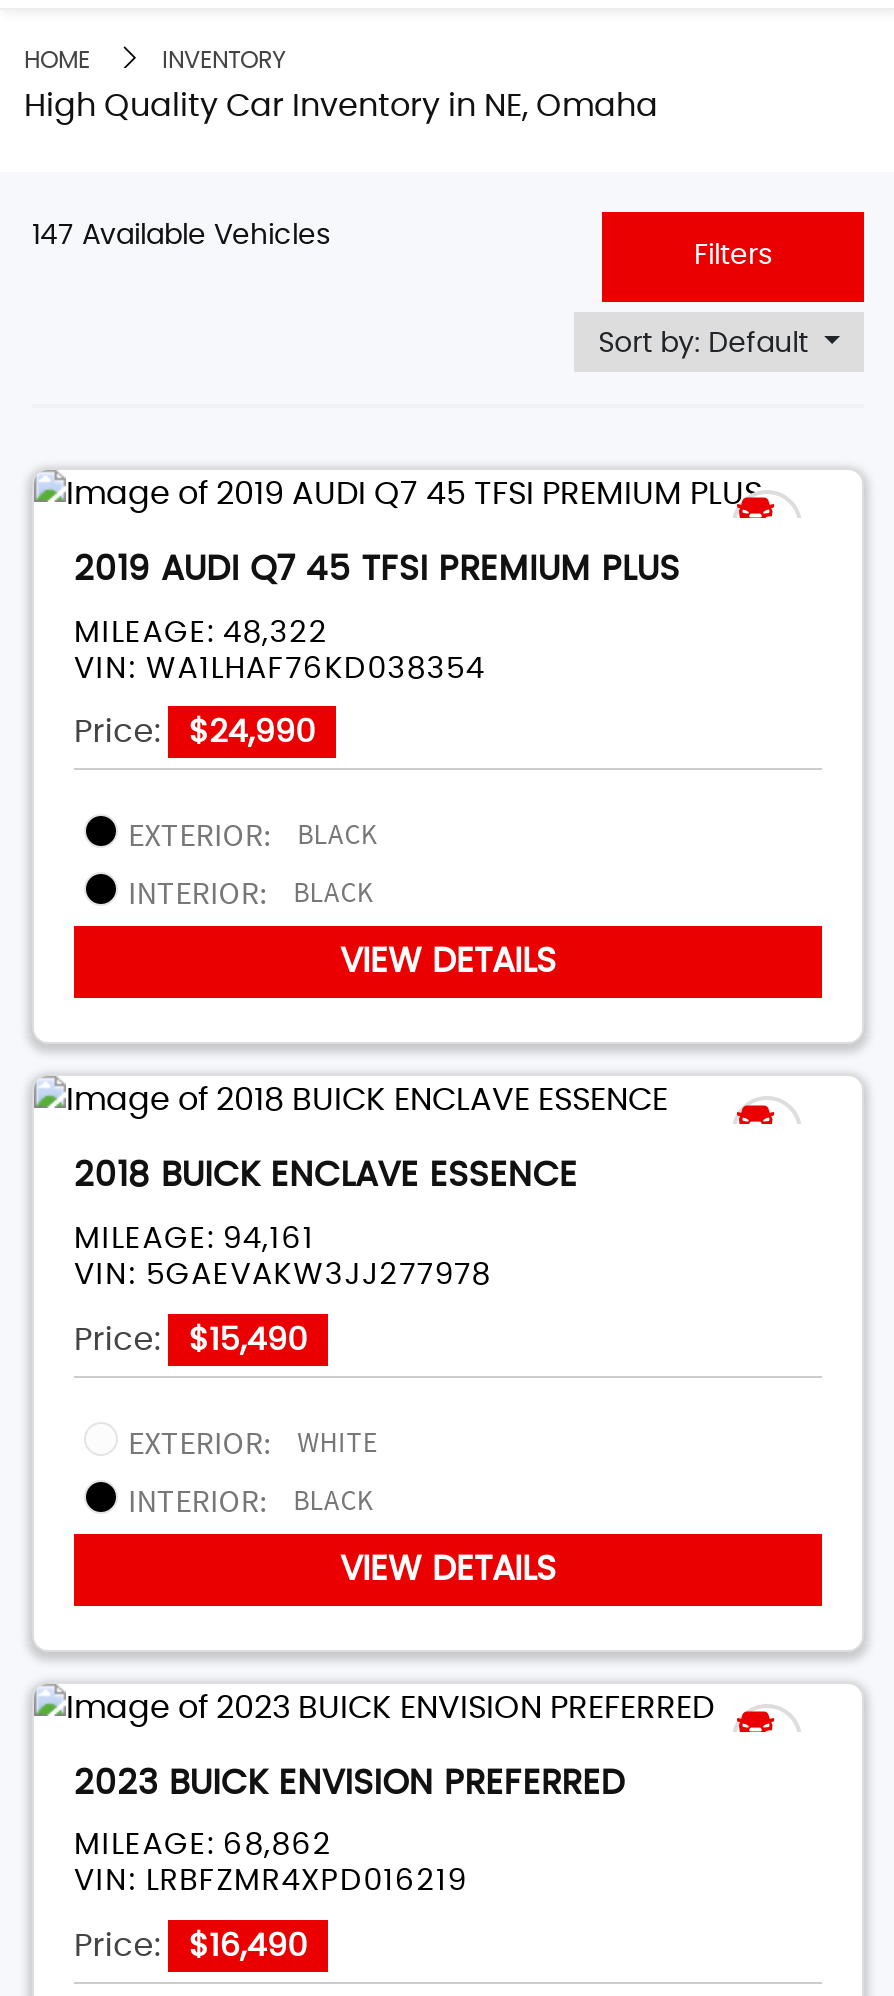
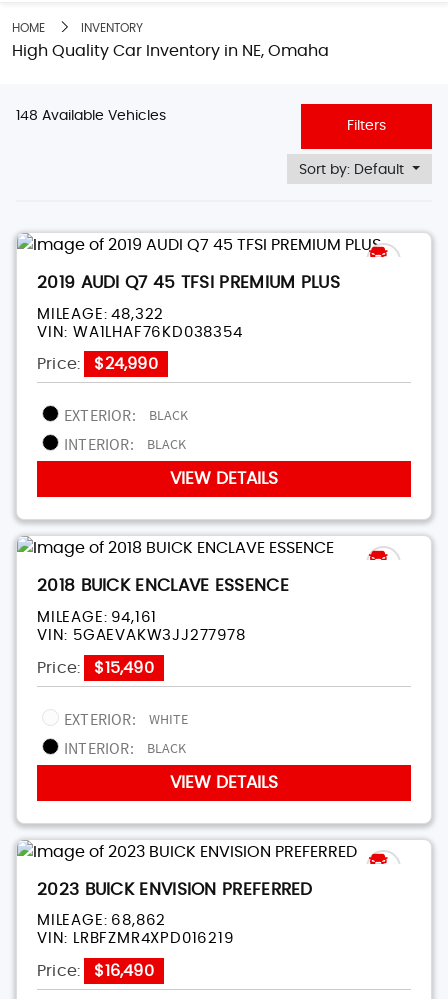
- 147 Available Vehicles
+ 148 Available Vehicles
